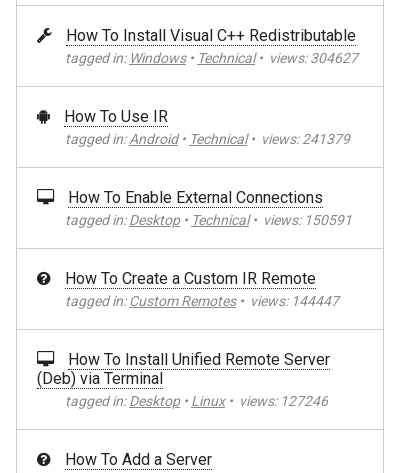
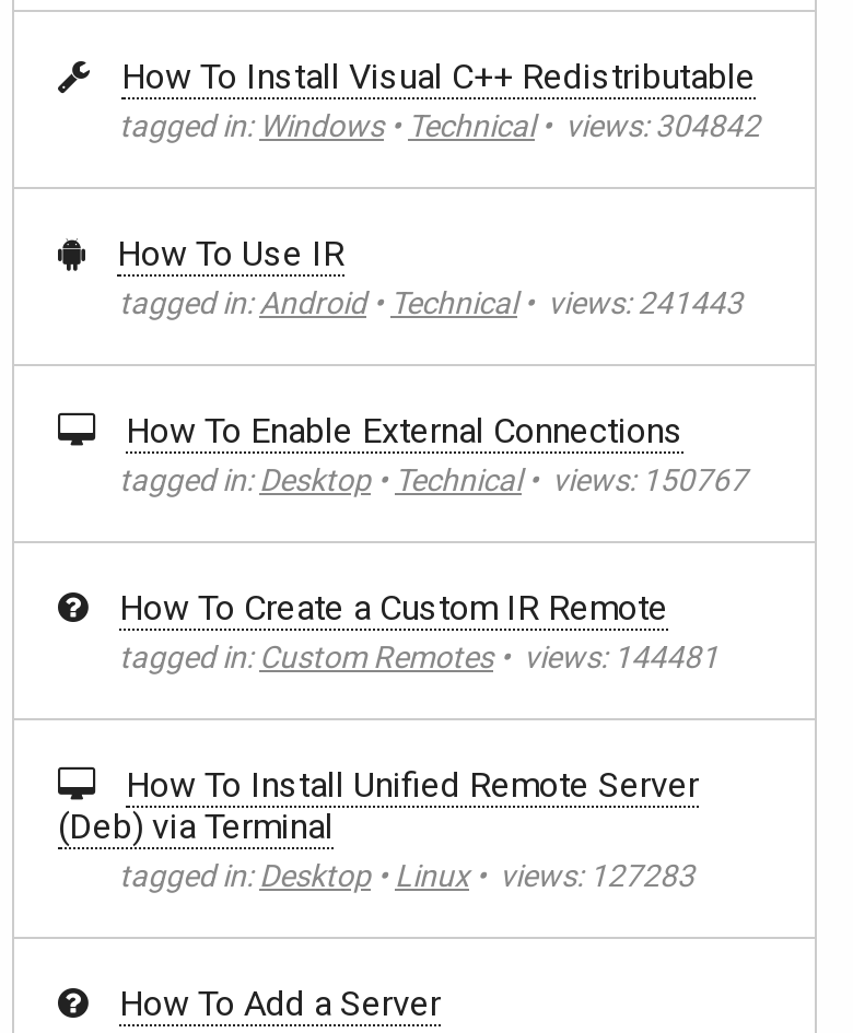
- tagged in: Windows • Technical • views: 304627
+ tagged in: Windows • Technical • views: 304842

- tagged in: Android • Technical • views: 241379
+ tagged in: Android • Technical • views: 241443

- tagged in: Desktop • Technical • views: 150591
+ tagged in: Desktop • Technical • views: 150767

- tagged in: Custom Remotes • views: 144447
+ tagged in: Custom Remotes • views: 144481

- tagged in: Desktop • Linux • views: 127246
+ tagged in: Desktop • Linux • views: 127283
